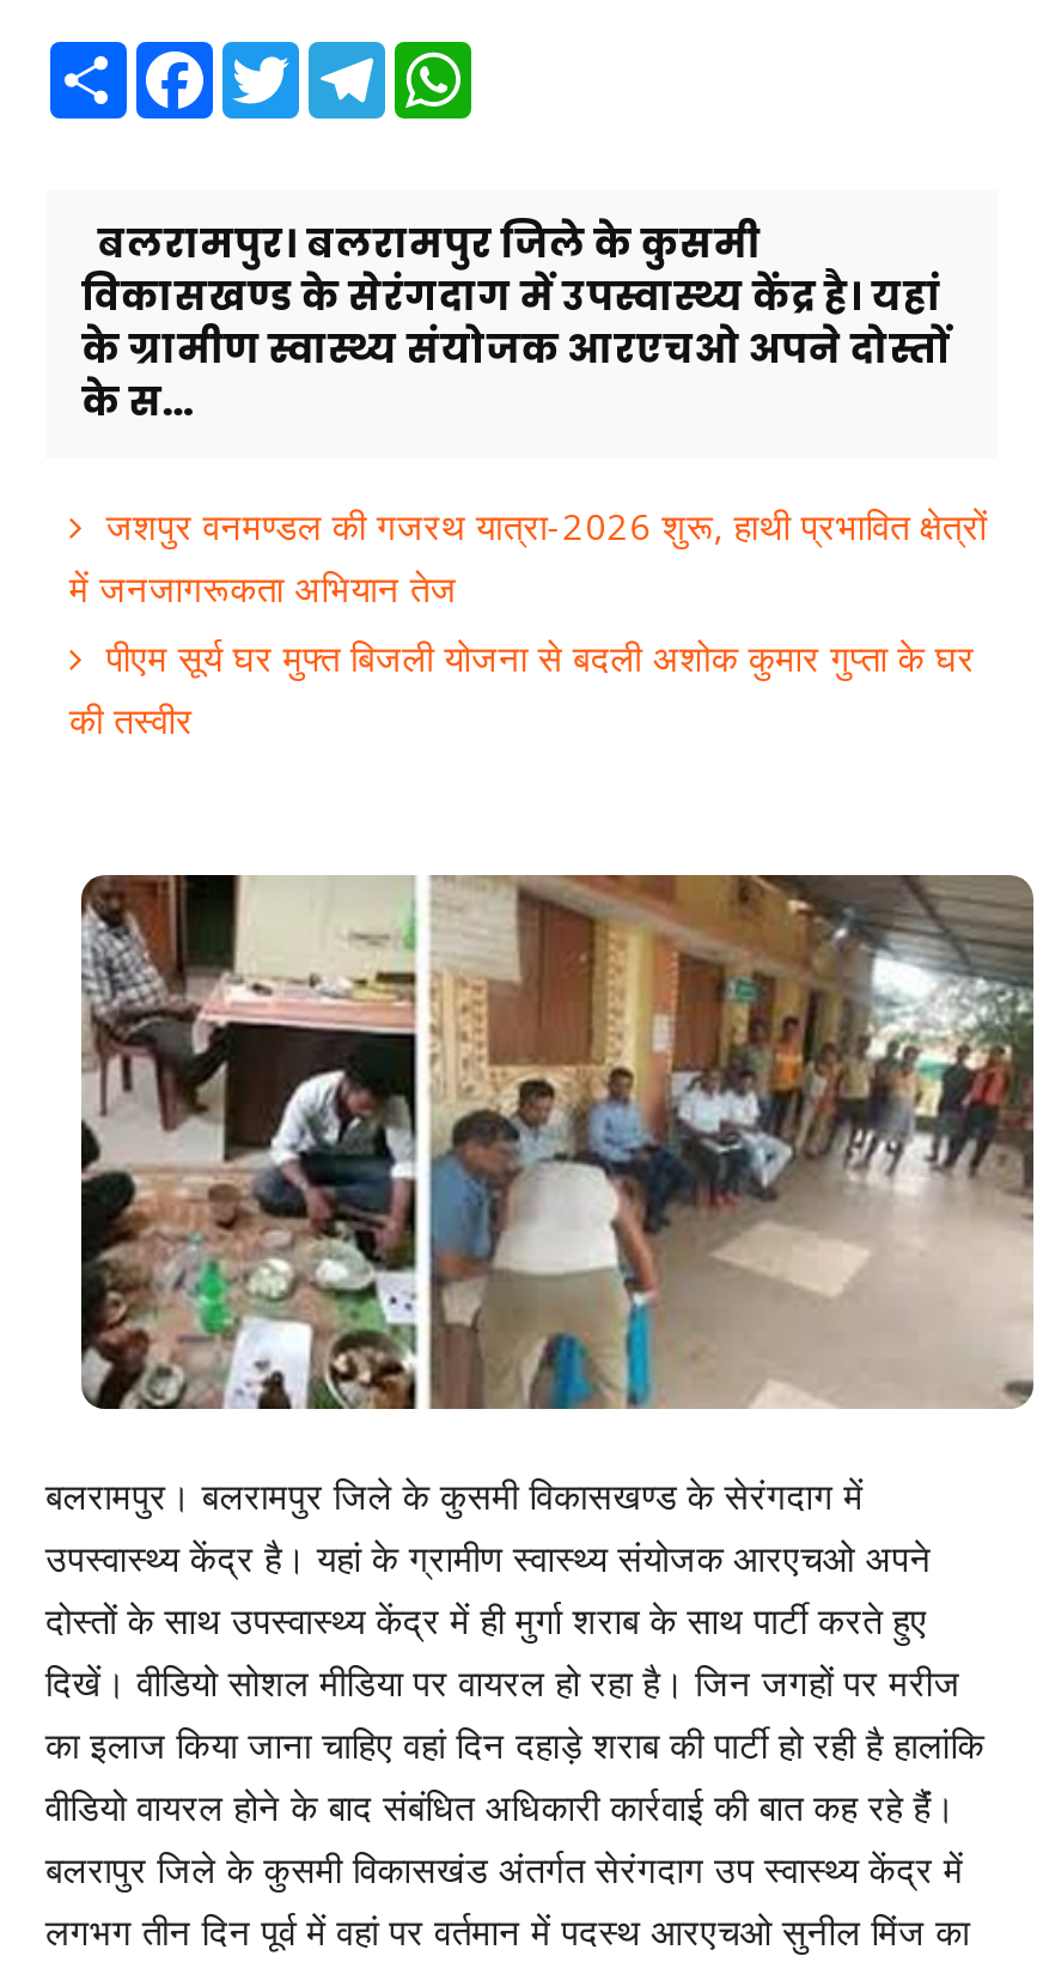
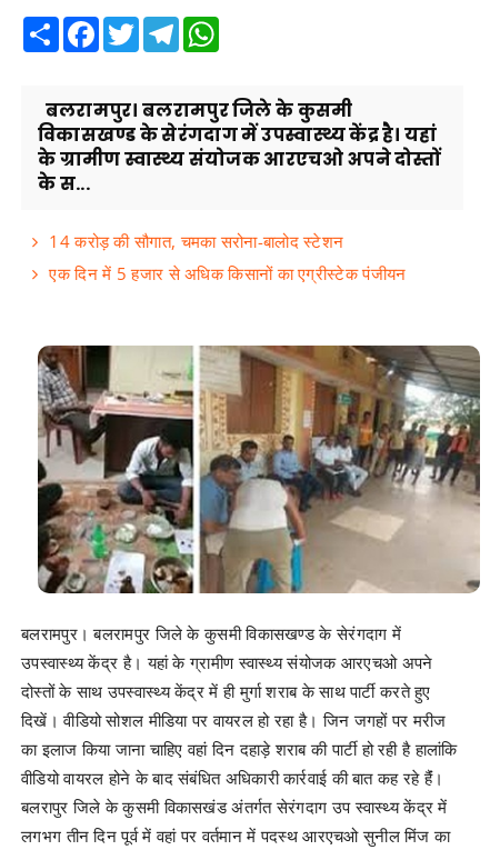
- जशपुर वनमण्डल की गजरथ यात्रा-2026 शुरू, हाथी प्रभावित क्षेत्रों
- में जनजागरूकता अभियान तेज
- पीएम सूर्य घर मुफ्त बिजली योजना से बदली अशोक कुमार गुप्ता के घर
- की तस्वीर
+ 14 करोड़ की सौगात, चमका सरोना-बालोद स्टेशन
+ एक दिन में 5 हजार से अधिक किसानों का एग्रीस्टेक पंजीयन
